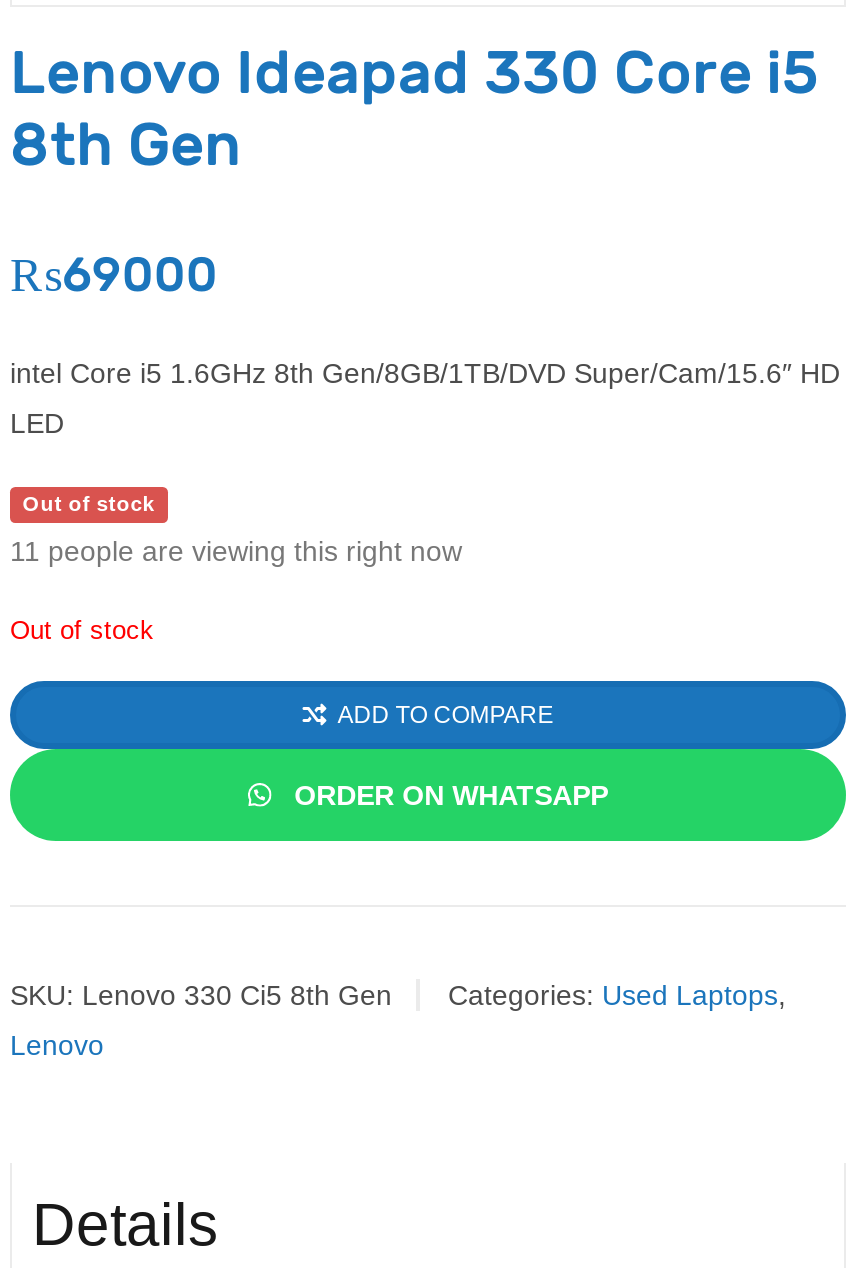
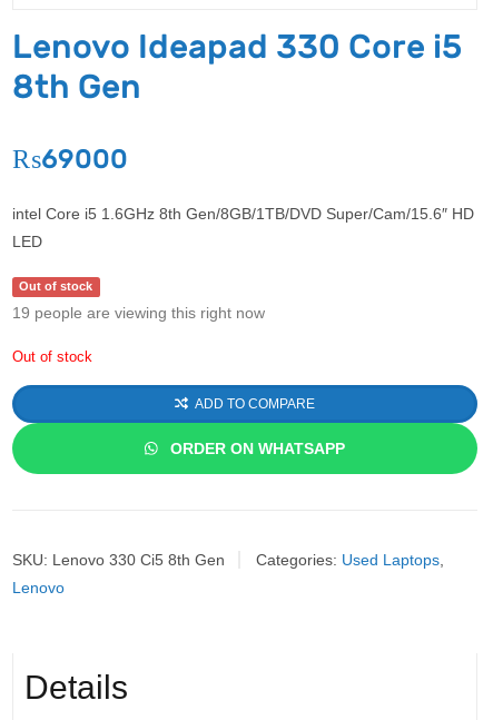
- 11 people are viewing this right now
+ 19 people are viewing this right now
